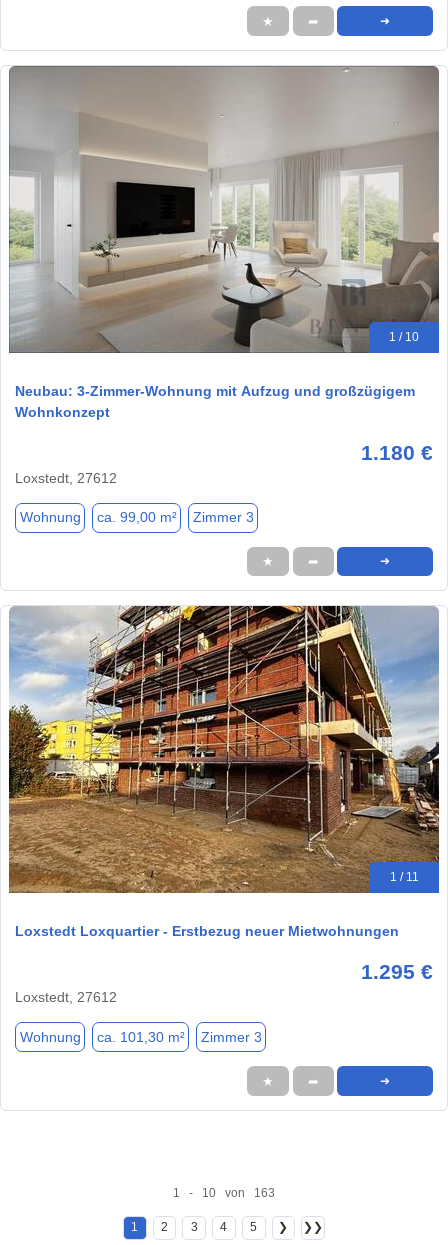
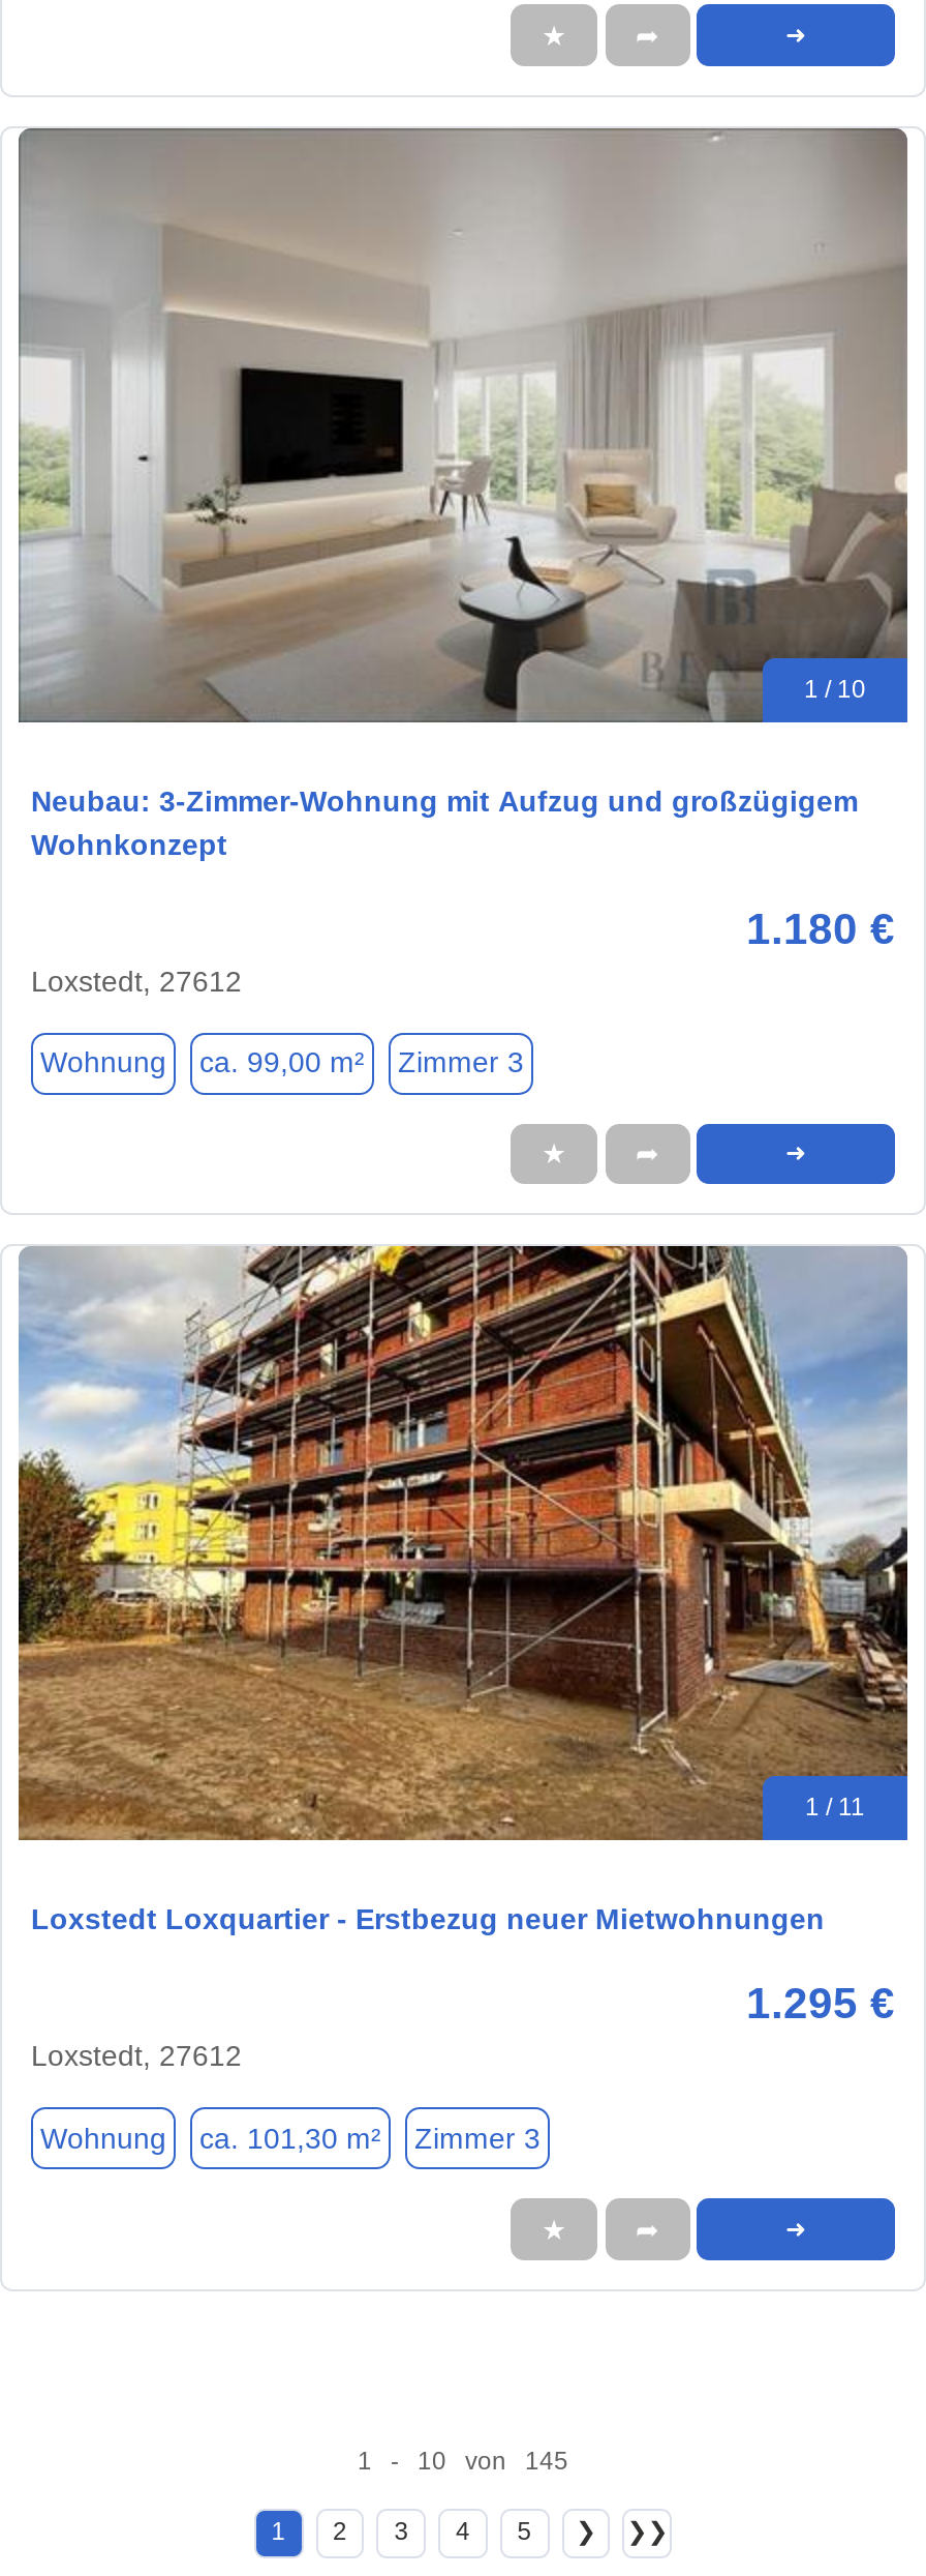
- 1 - 10 von 163
+ 1 - 10 von 145
